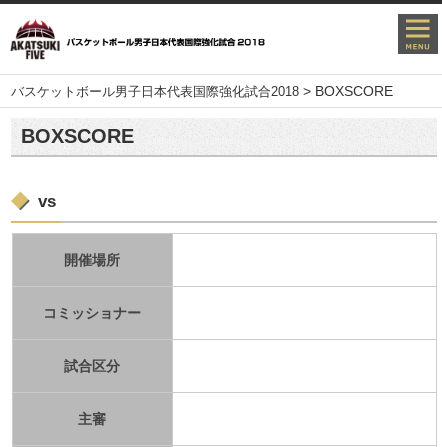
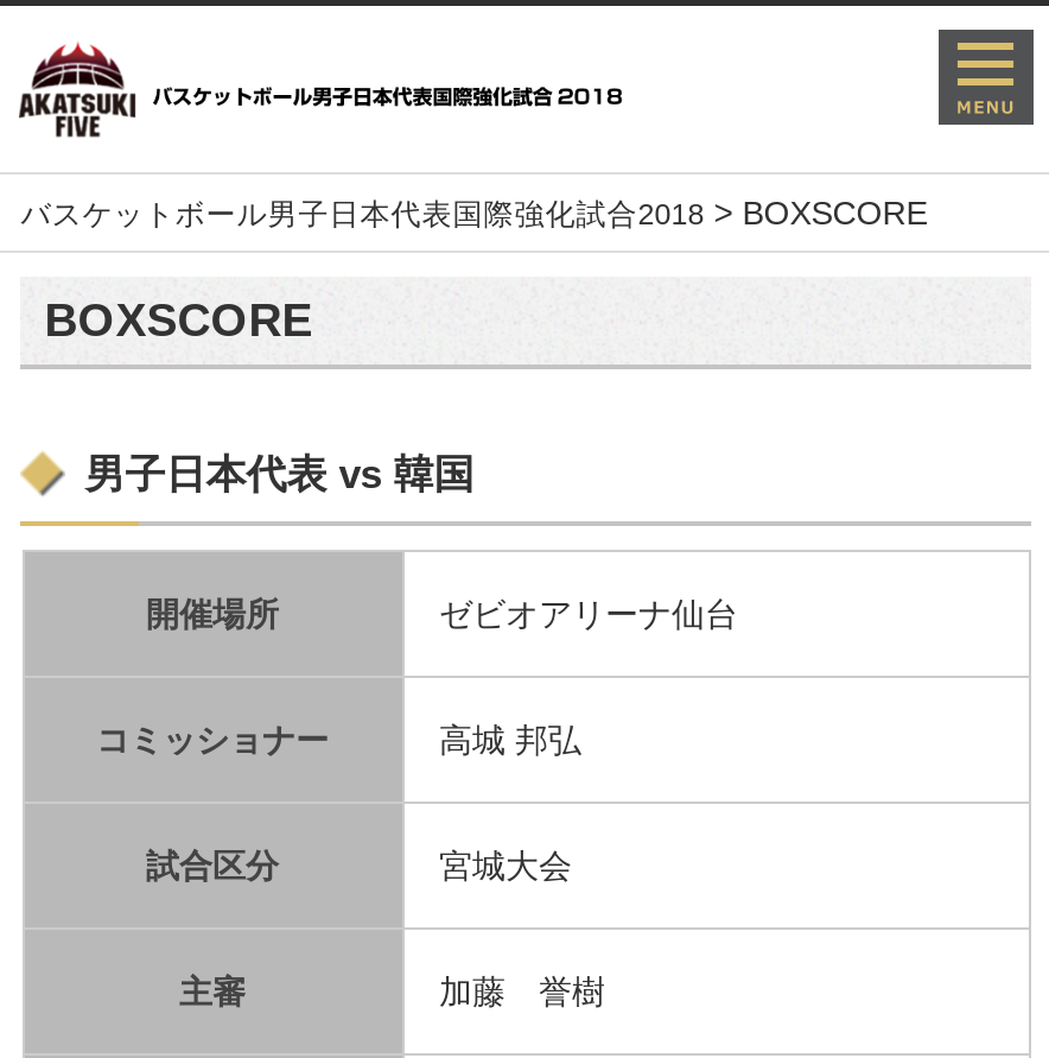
- vs
+ 男子日本代表 vs 韓国

+ ゼビオアリーナ仙台

+ 高城 邦弘

+ 宮城大会

+ 加藤 誉樹
